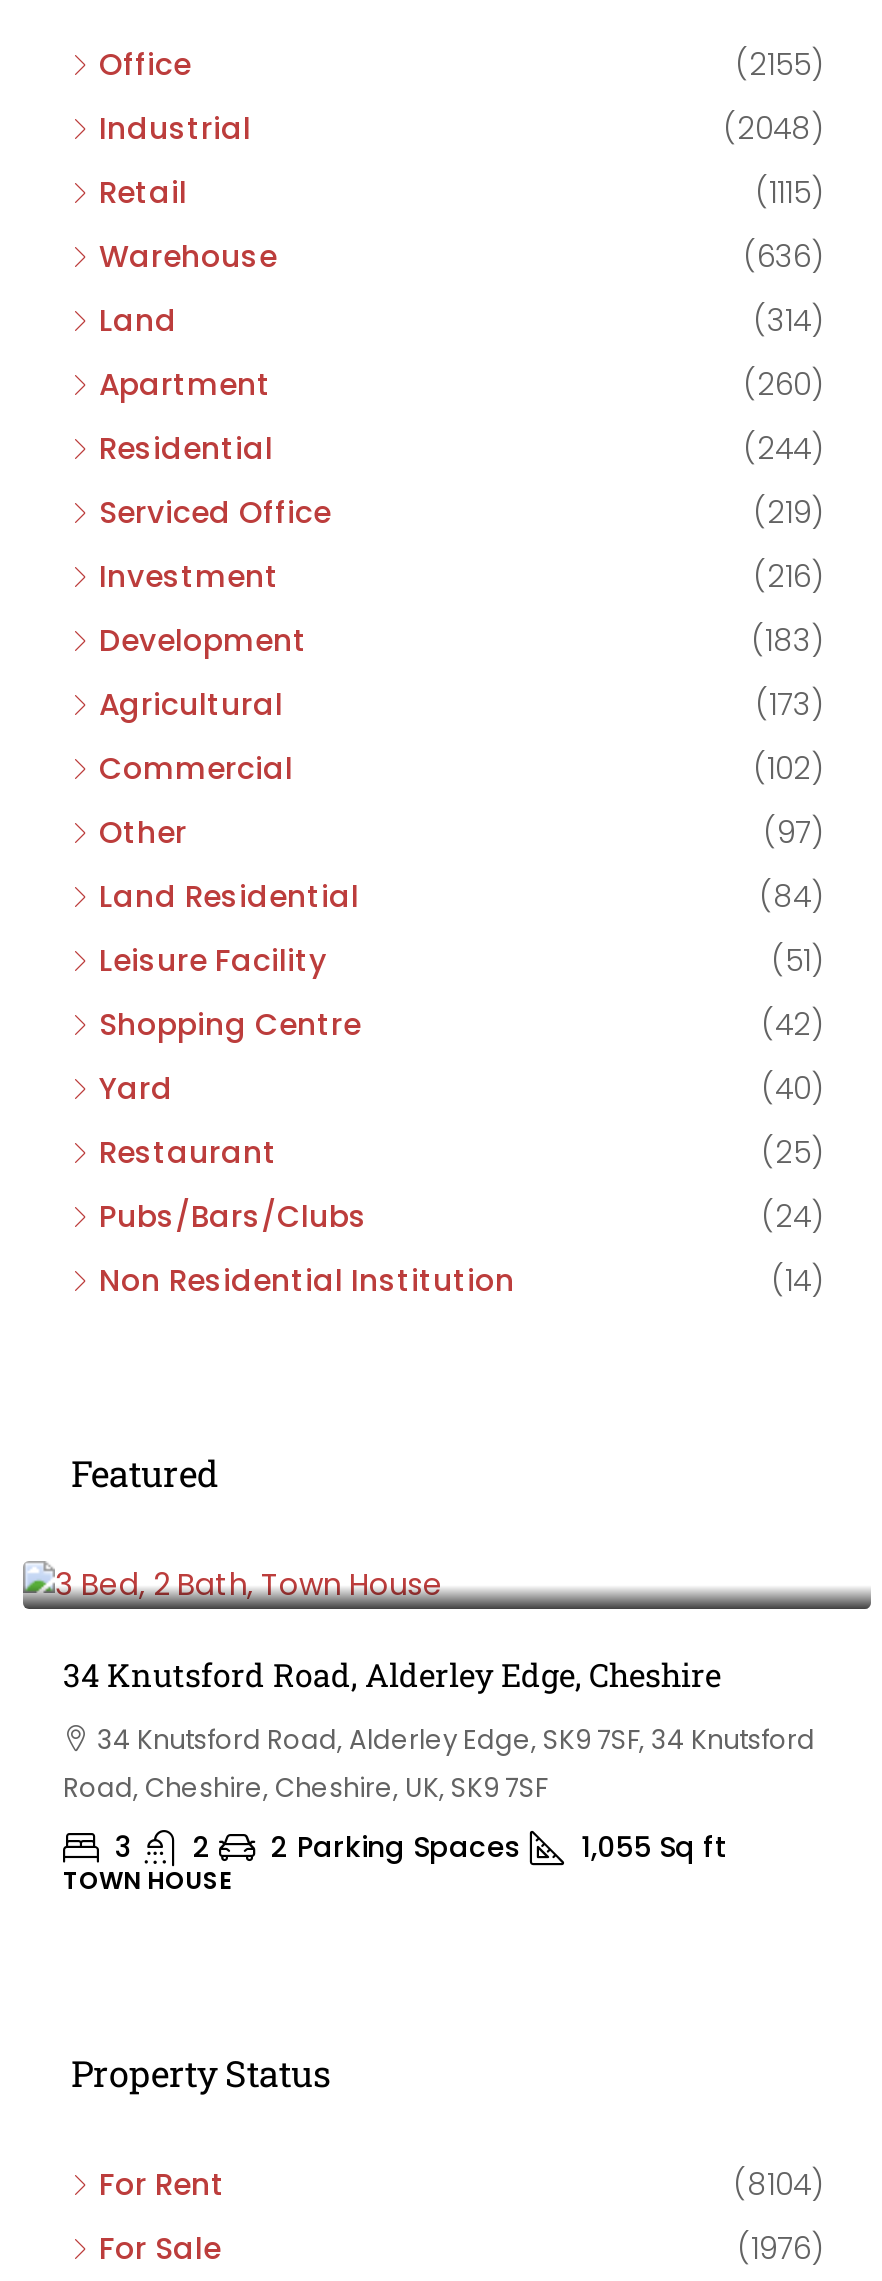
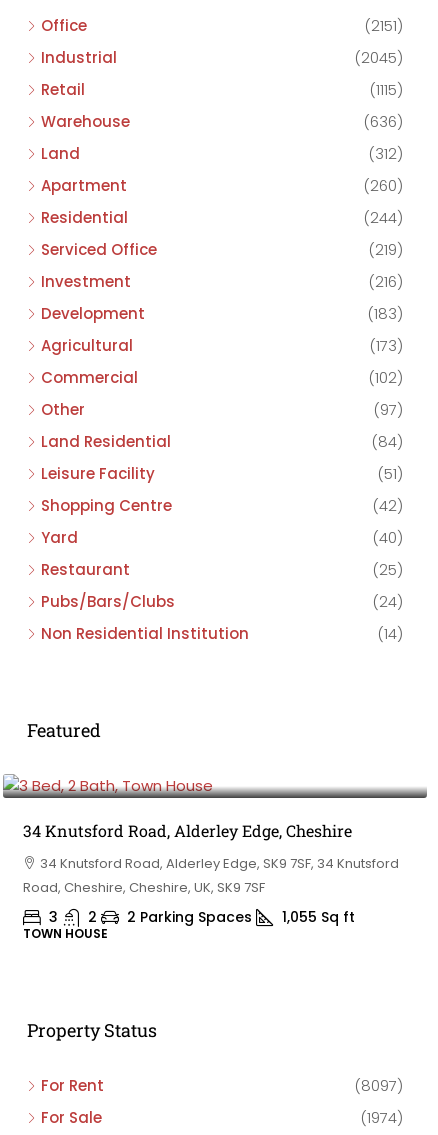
- (2155)
+ (2151)

- (2048)
+ (2045)

- (314)
+ (312)

- (8104)
+ (8097)

- (1976)
+ (1974)
